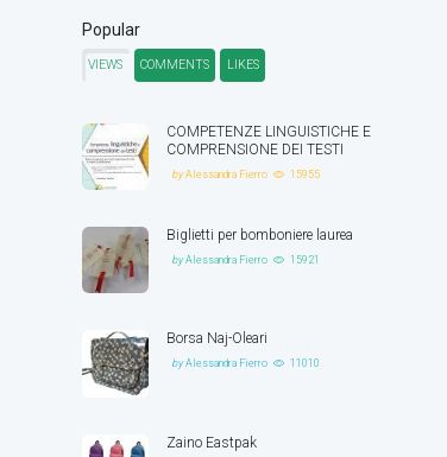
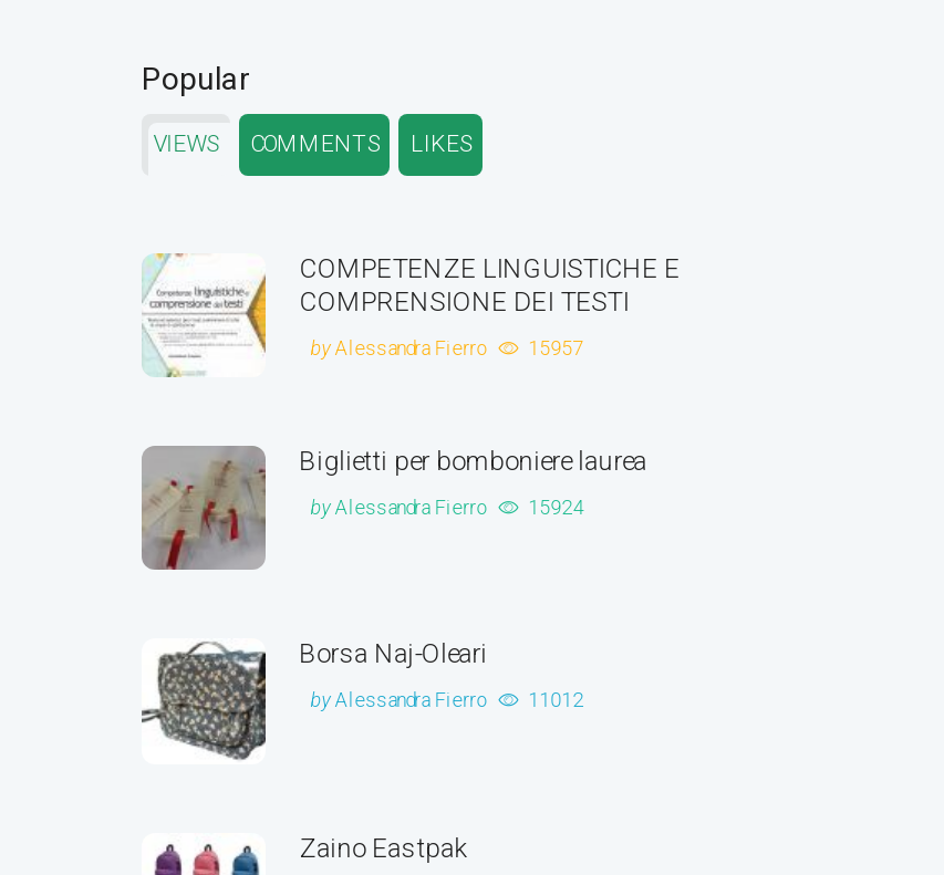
- by Alessandra Fierro 15955
+ by Alessandra Fierro 15957

- by Alessandra Fierro 15921
+ by Alessandra Fierro 15924

- by Alessandra Fierro 11010
+ by Alessandra Fierro 11012
